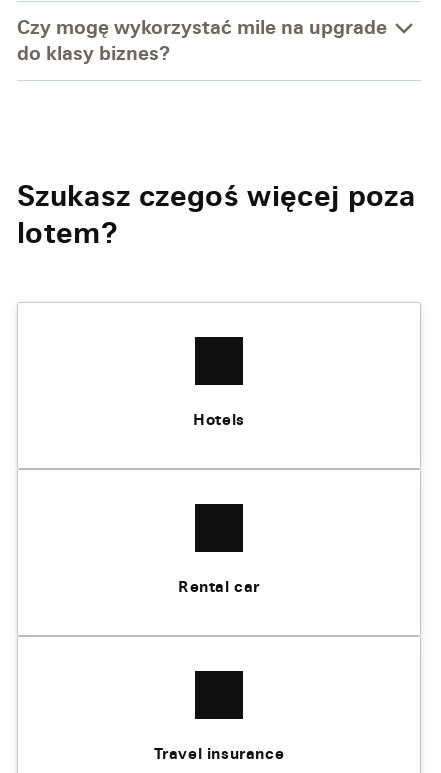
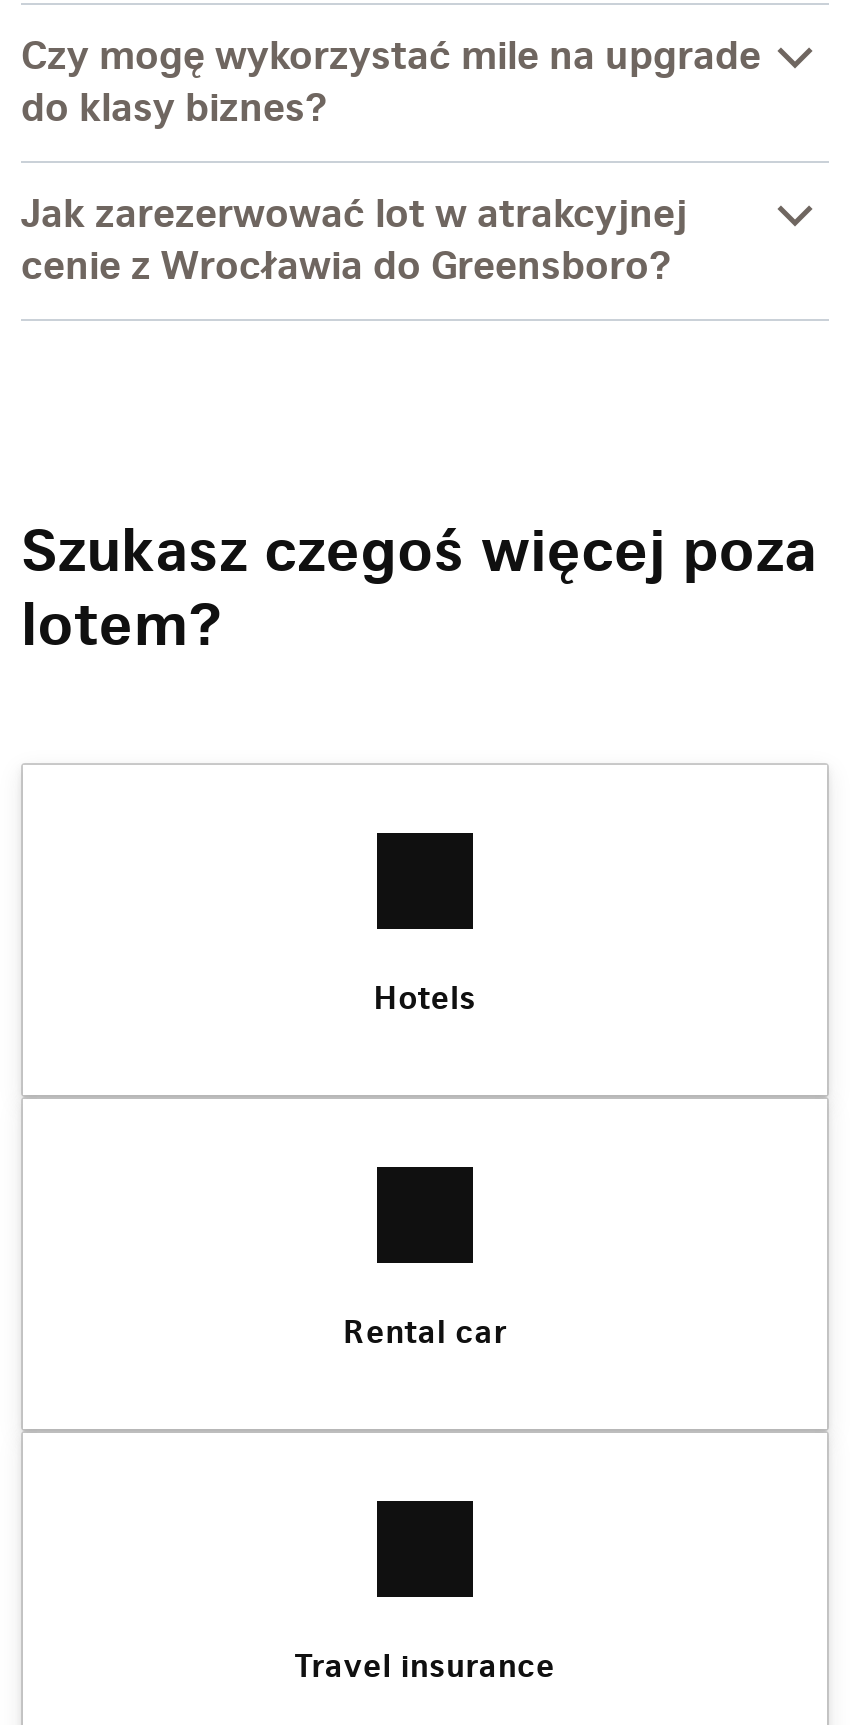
+ Jak zarezerwować lot w atrakcyjnej
+ cenie z Wrocławia do Greensboro?
